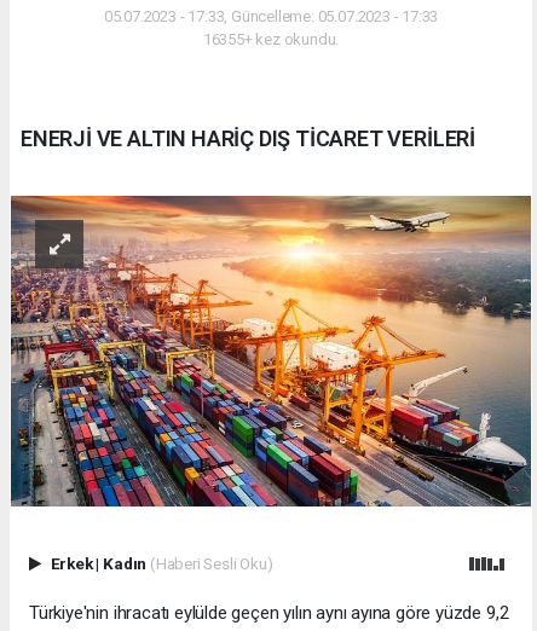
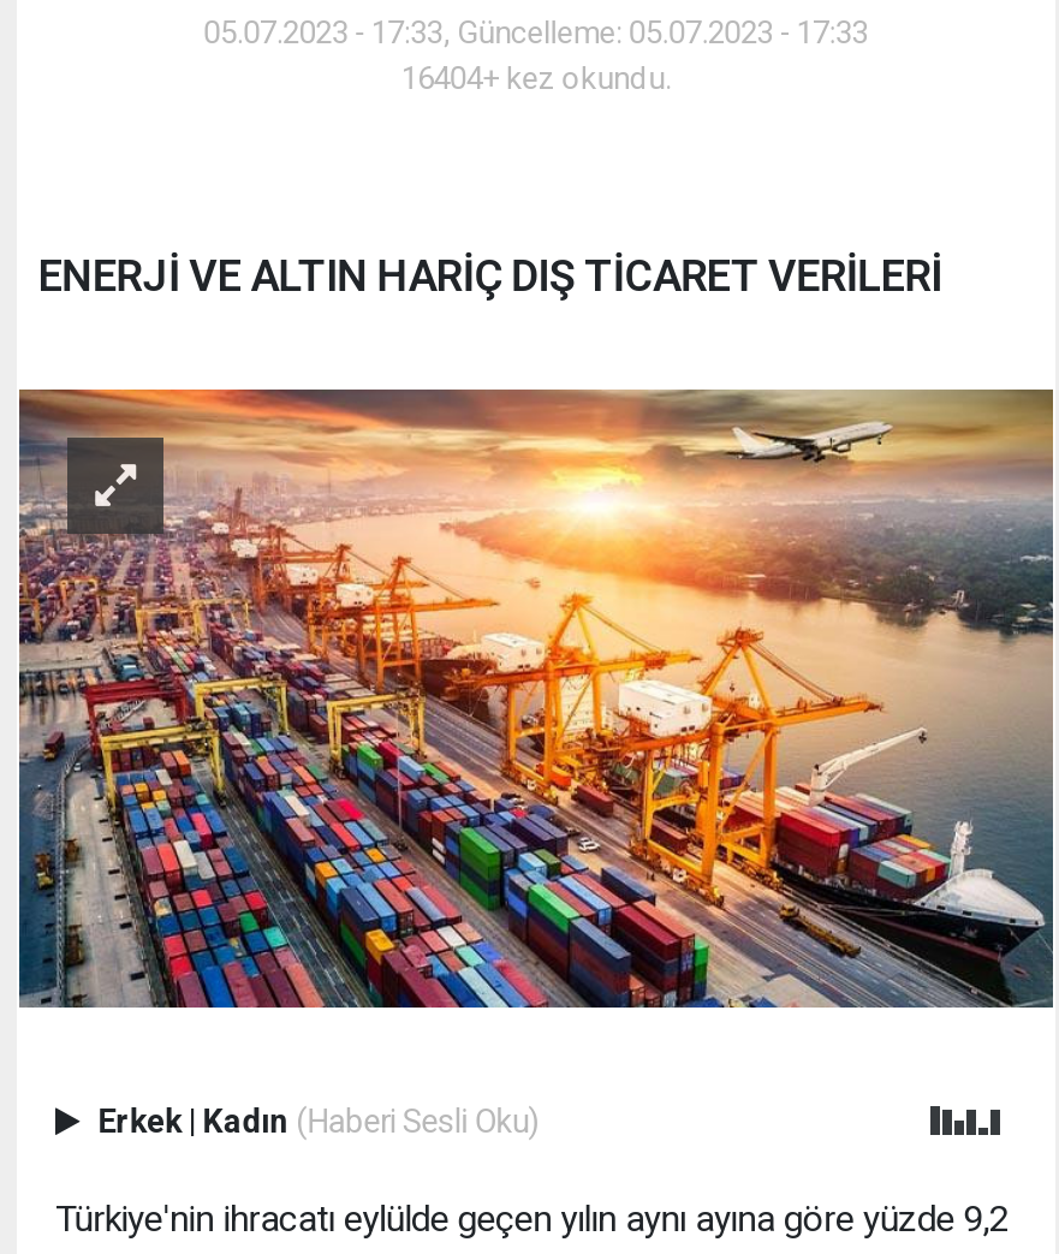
- 16355+ kez okundu.
+ 16404+ kez okundu.
